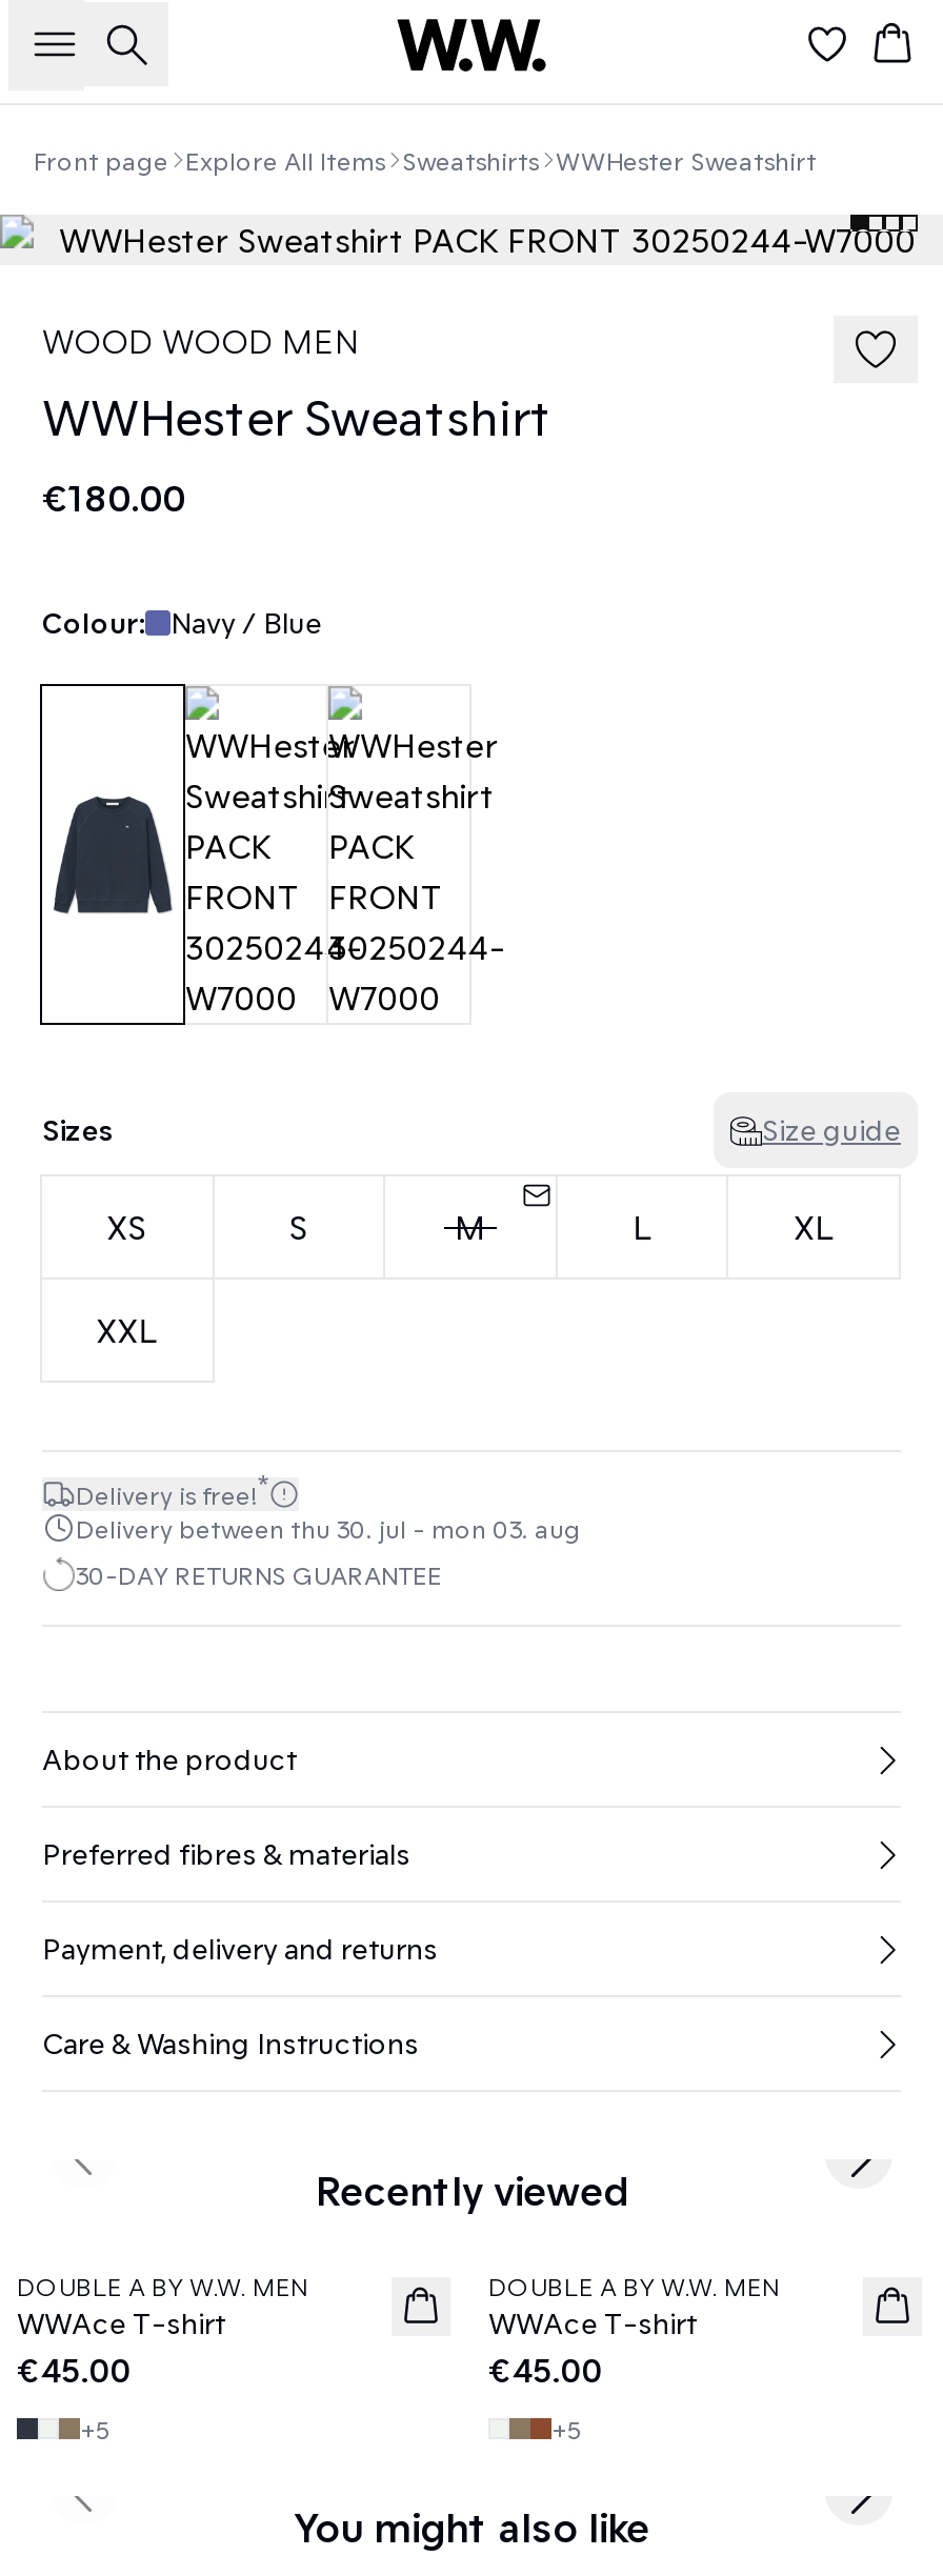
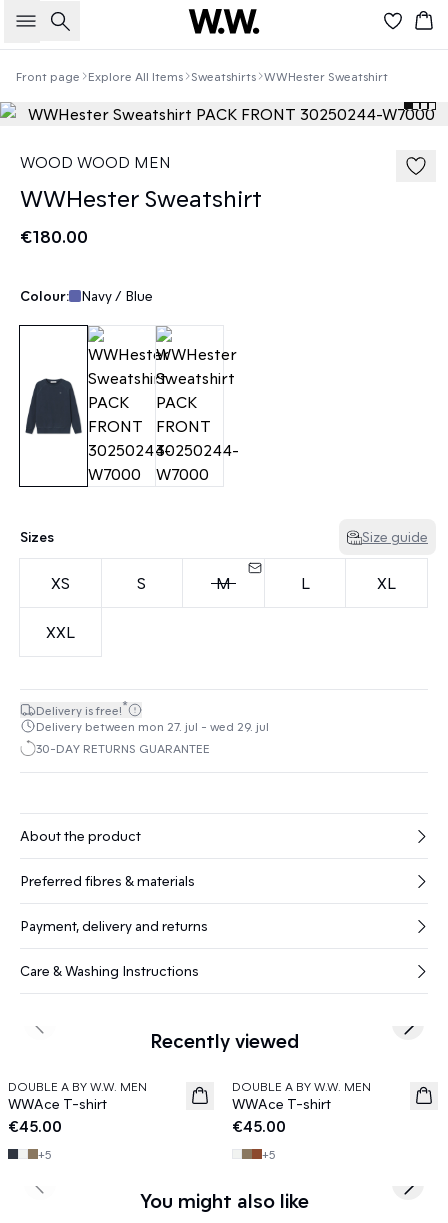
- Delivery between thu 30. jul - mon 03. aug
+ Delivery between mon 27. jul - wed 29. jul
